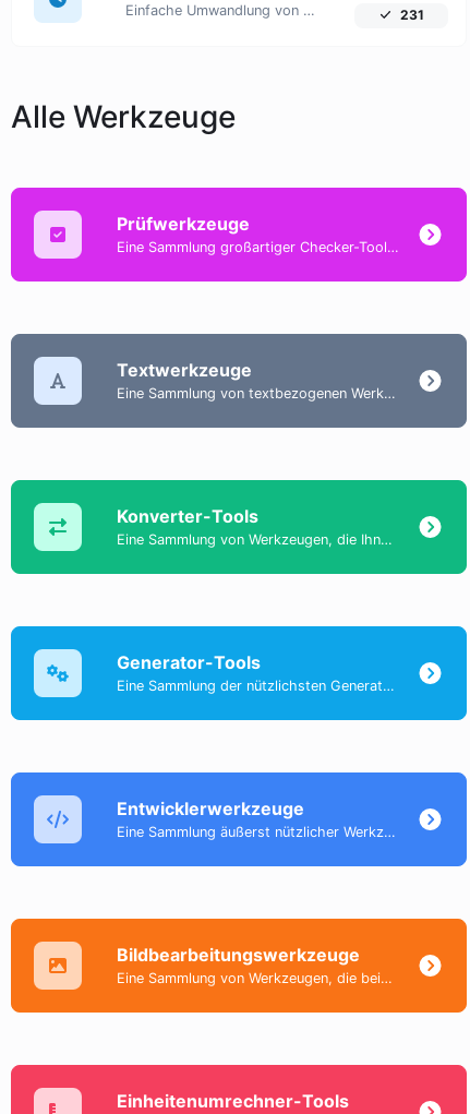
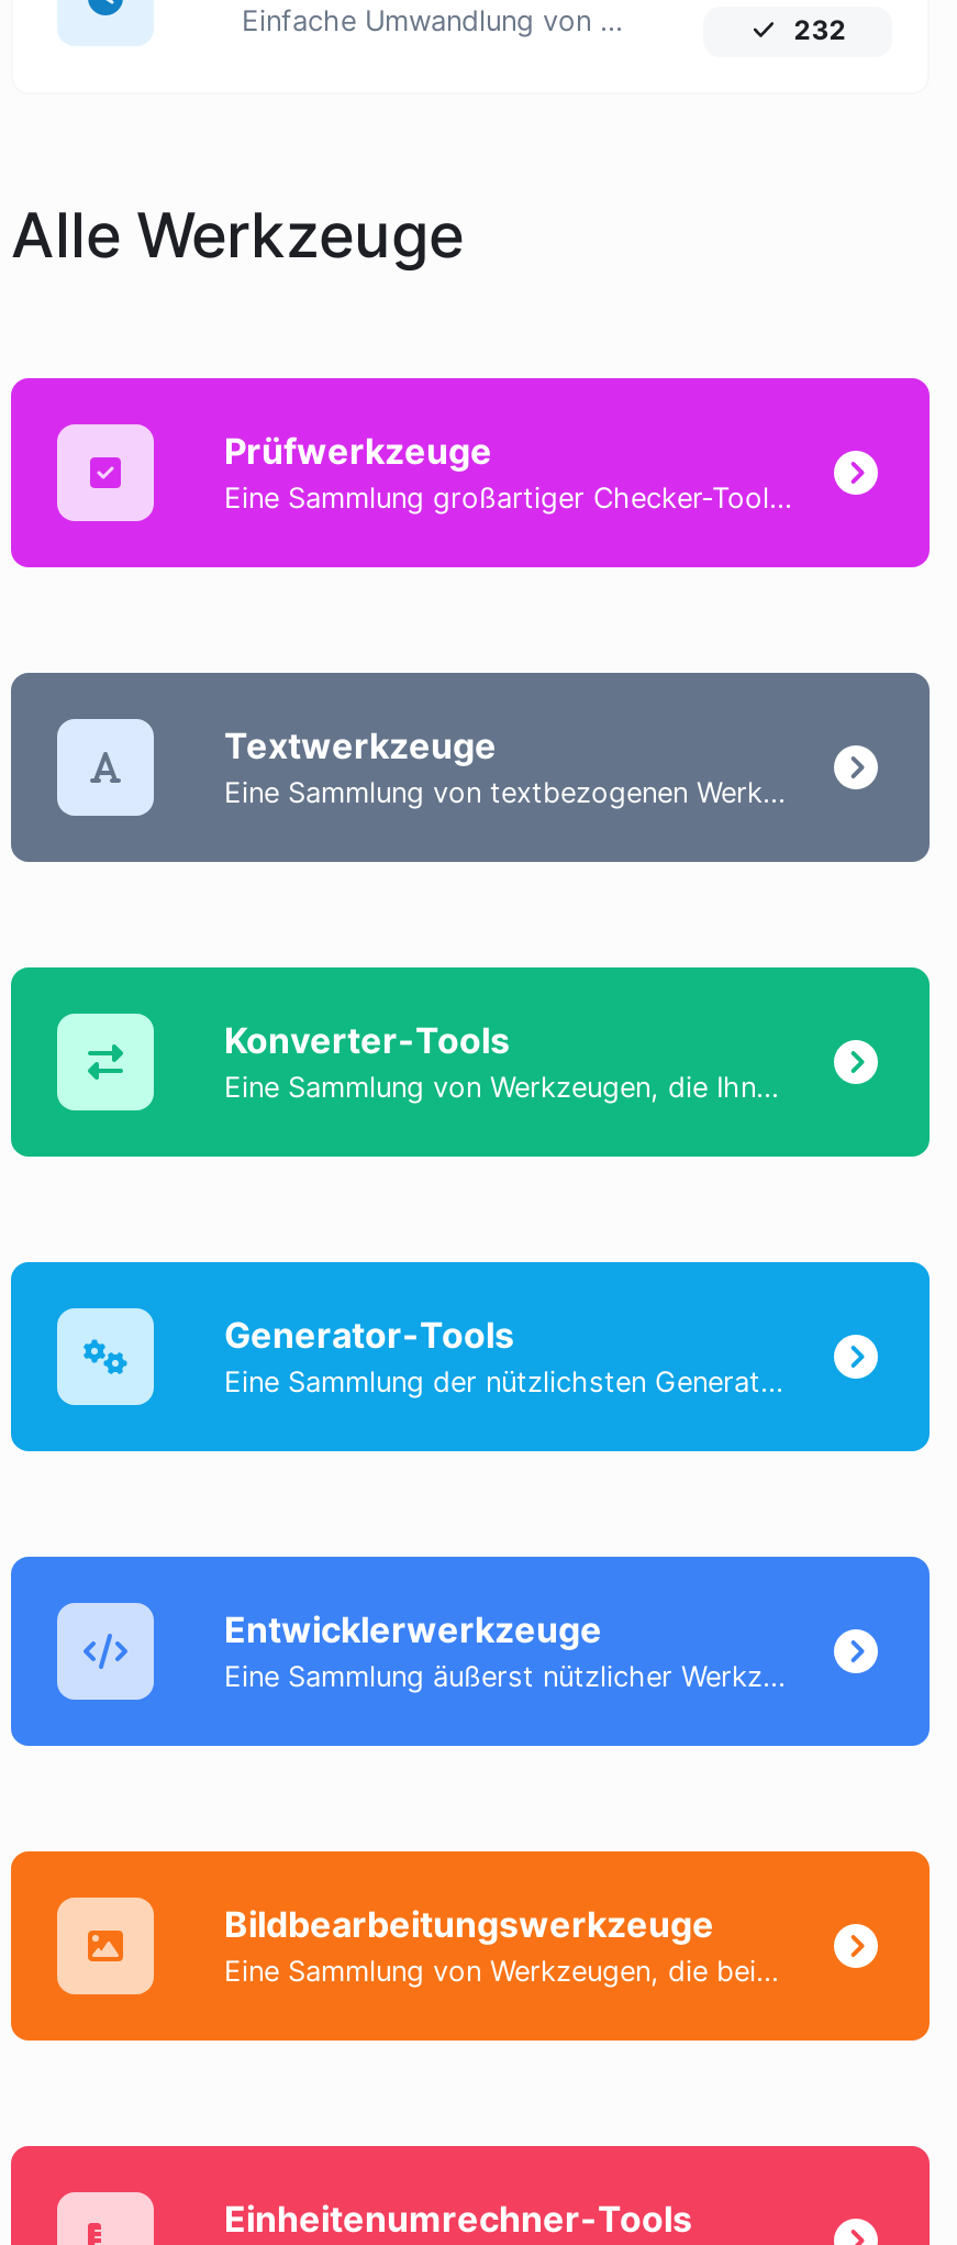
- 231
+ 232
